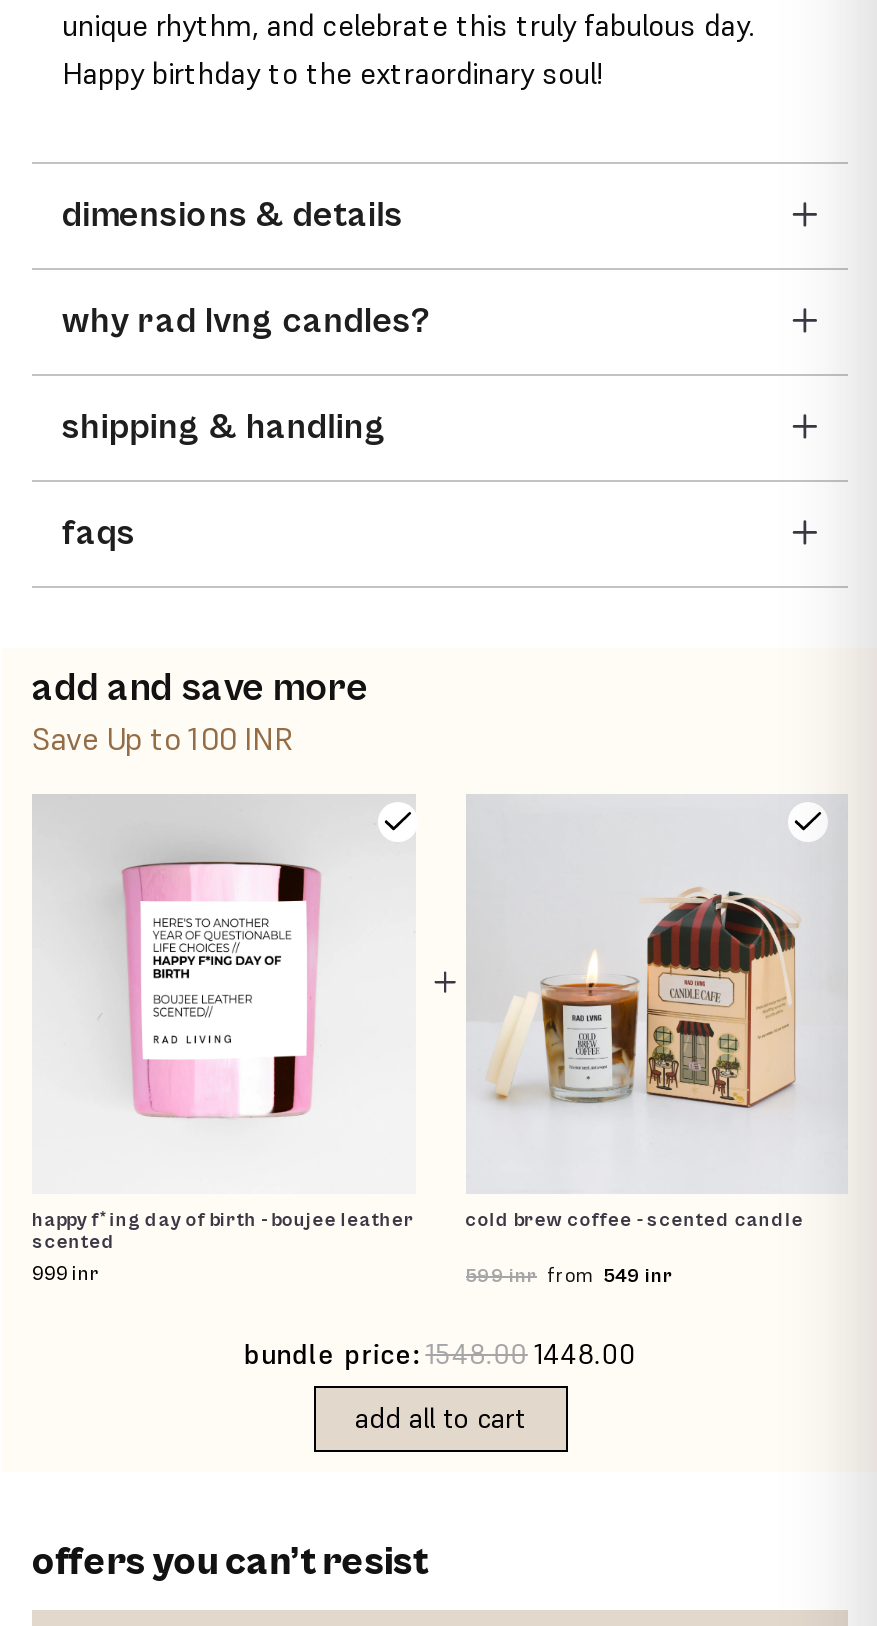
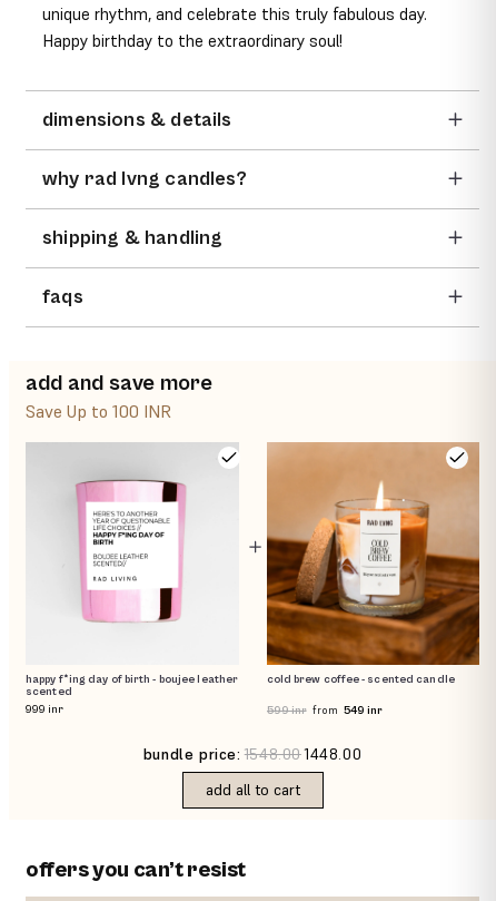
- [image]
+ [image]
